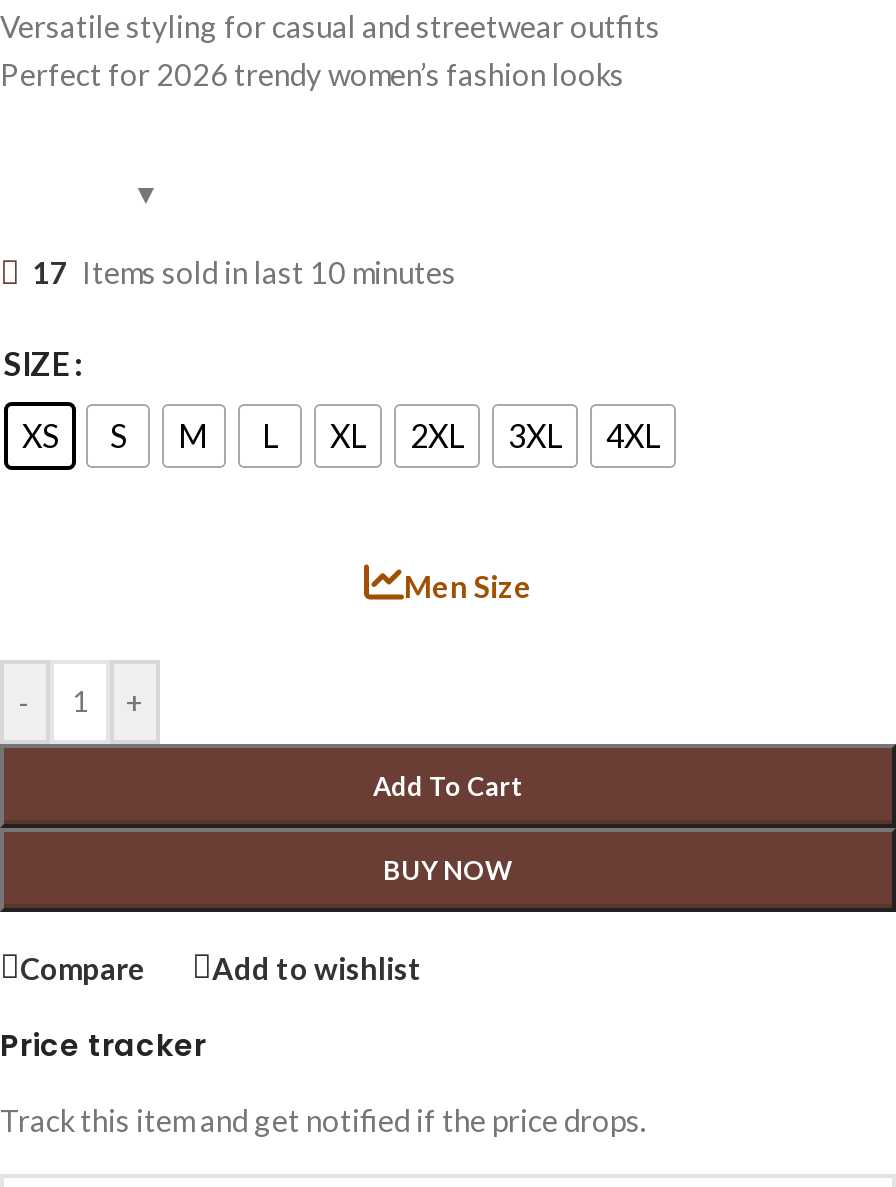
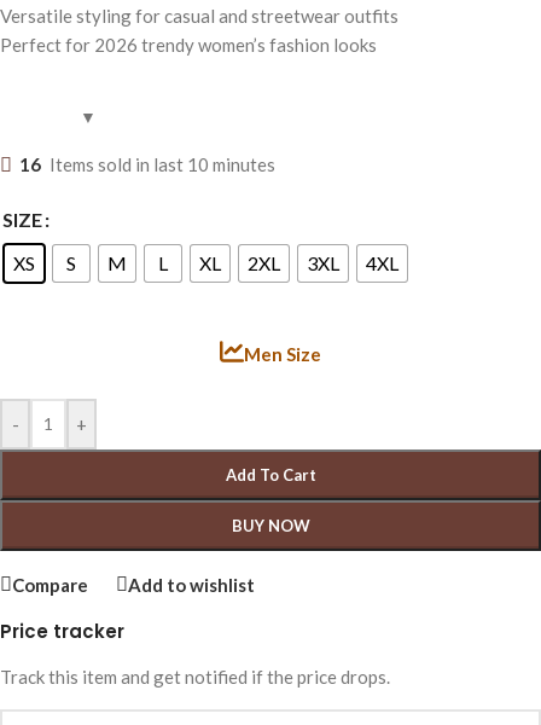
- 17 Items sold in last 10 minutes
+ 16 Items sold in last 10 minutes
